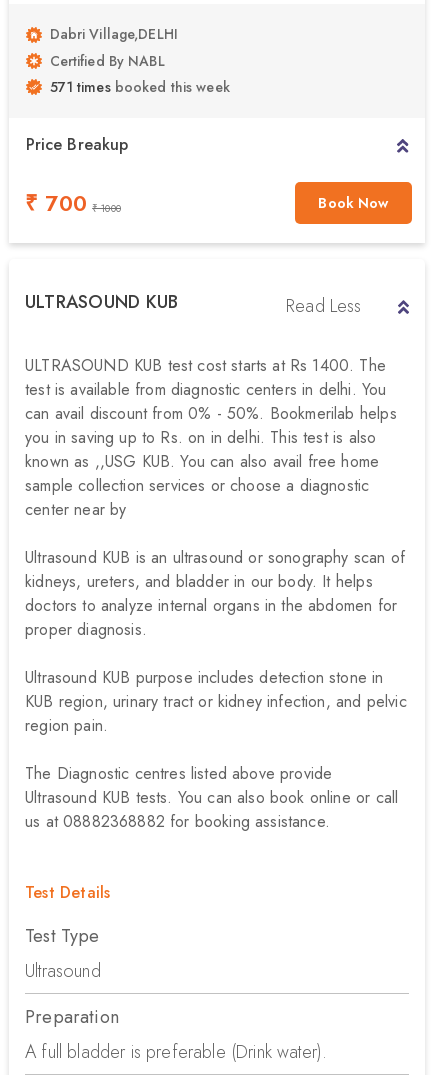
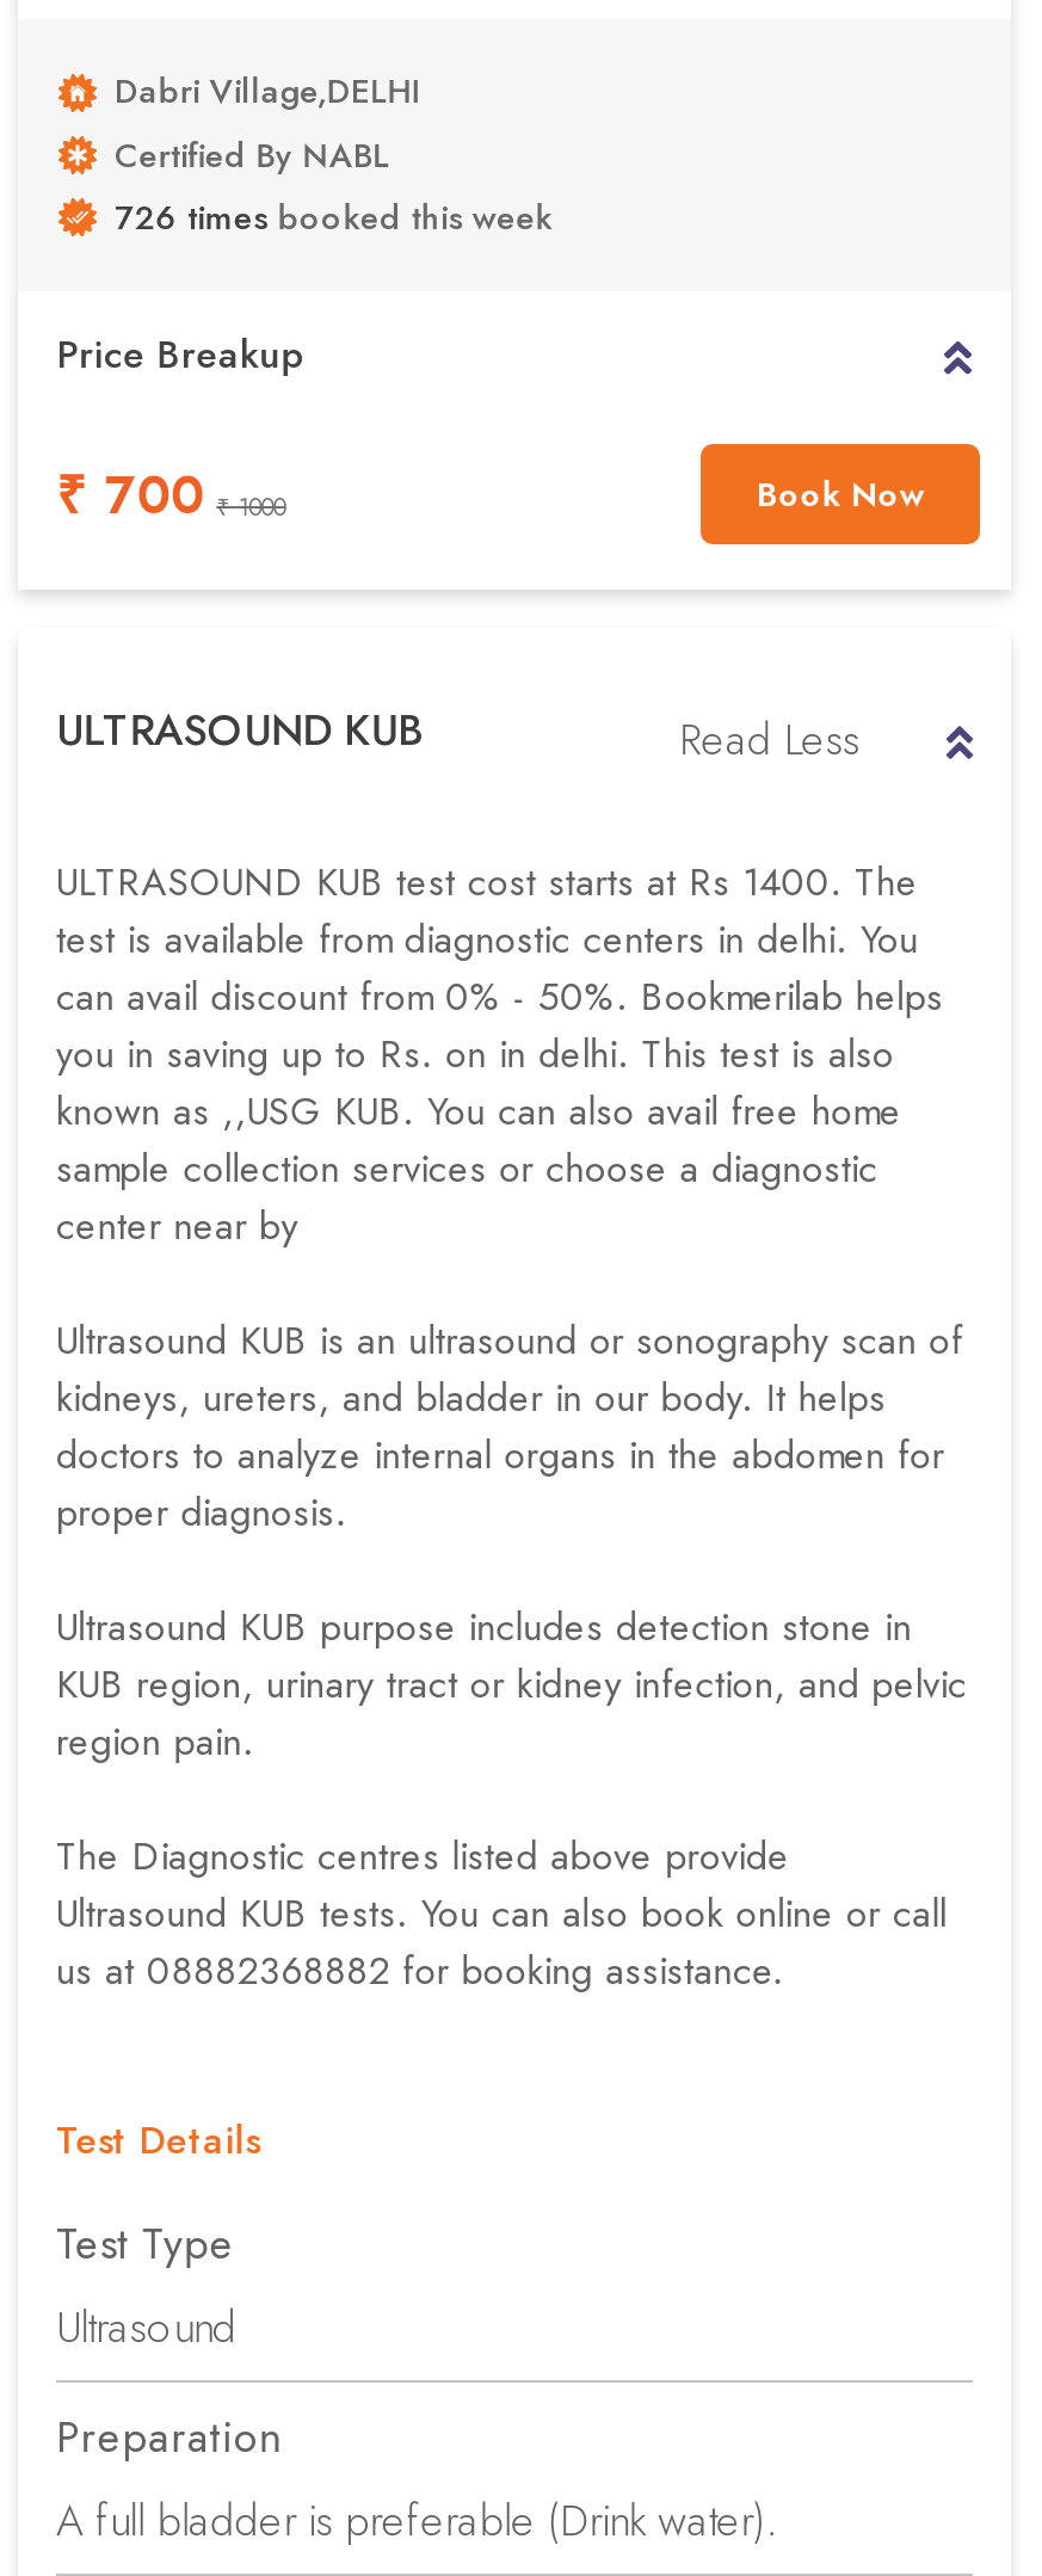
- 571 times booked this week
+ 726 times booked this week
